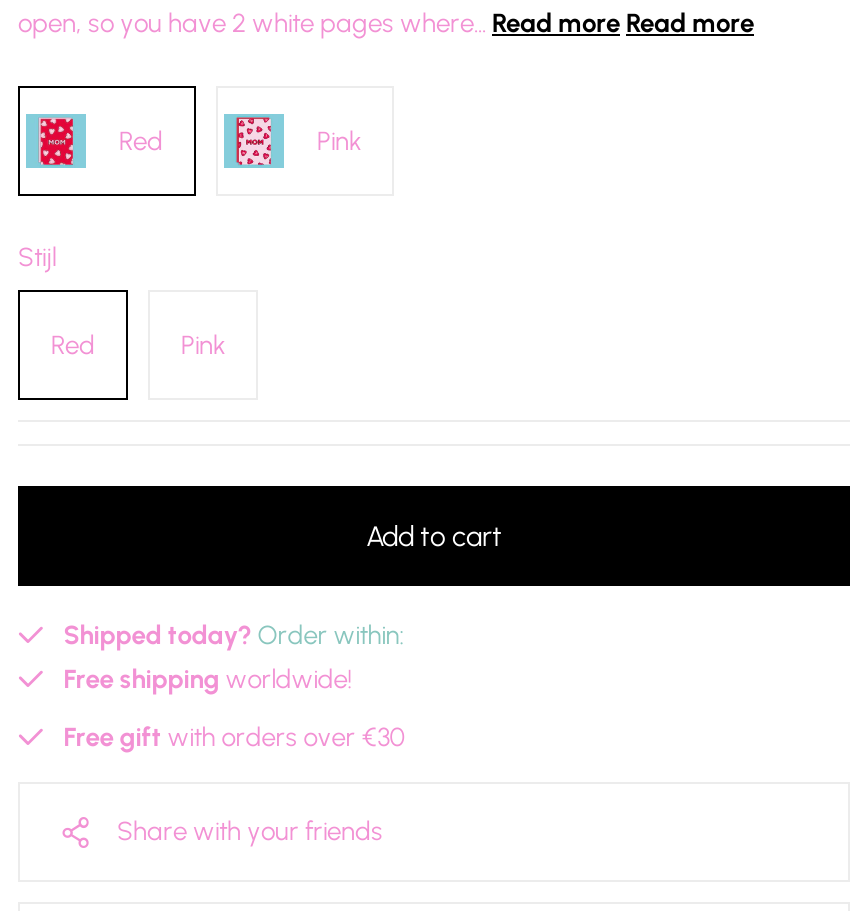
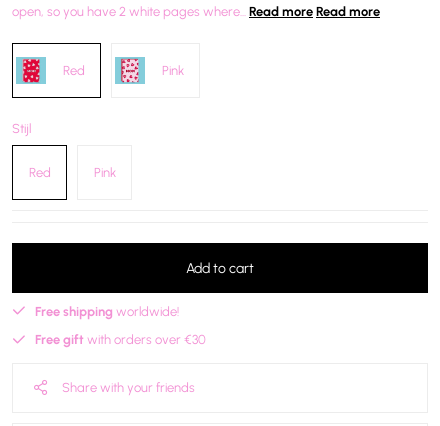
- Shipped today? Order within:
